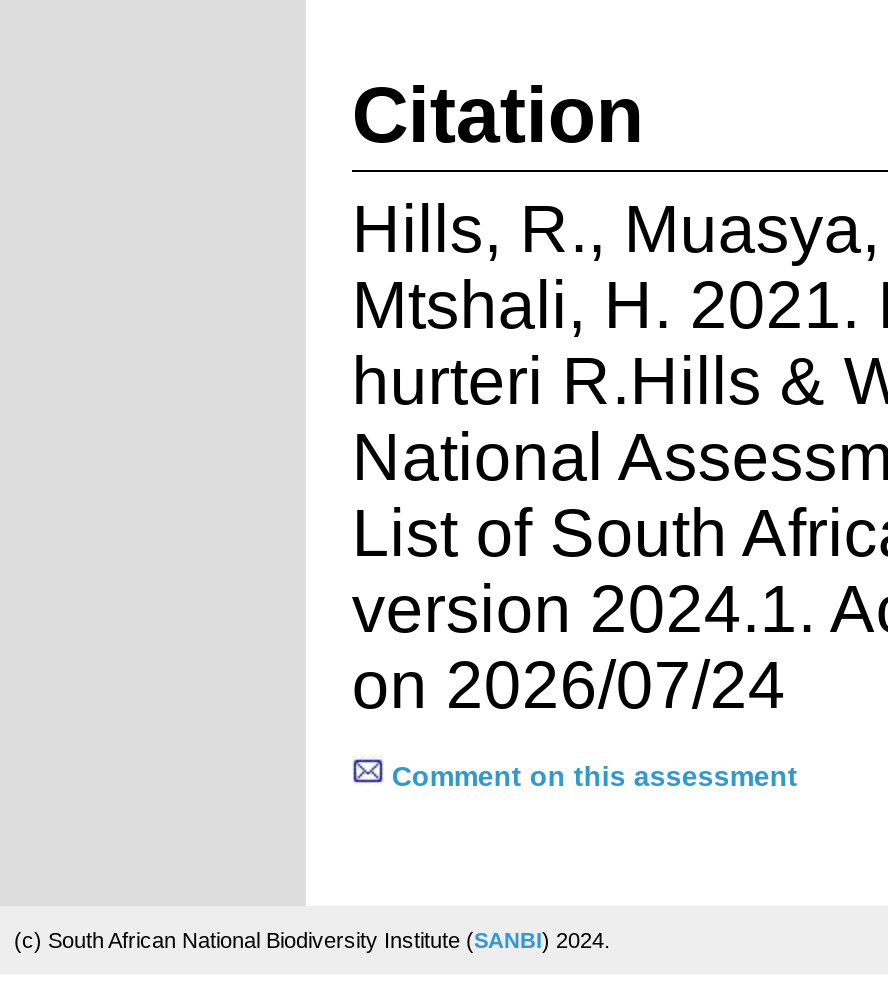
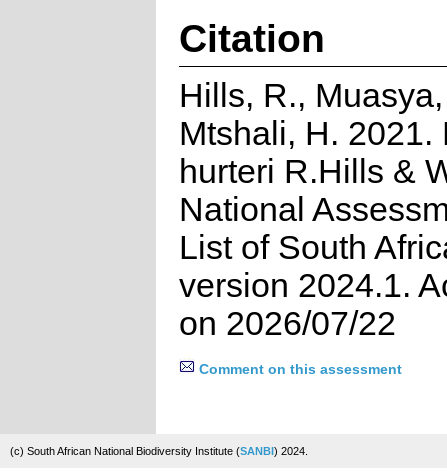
- on 2026/07/24
+ on 2026/07/22
